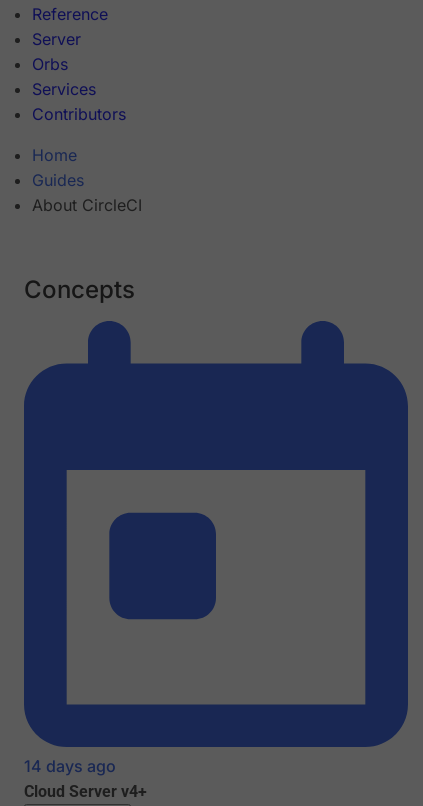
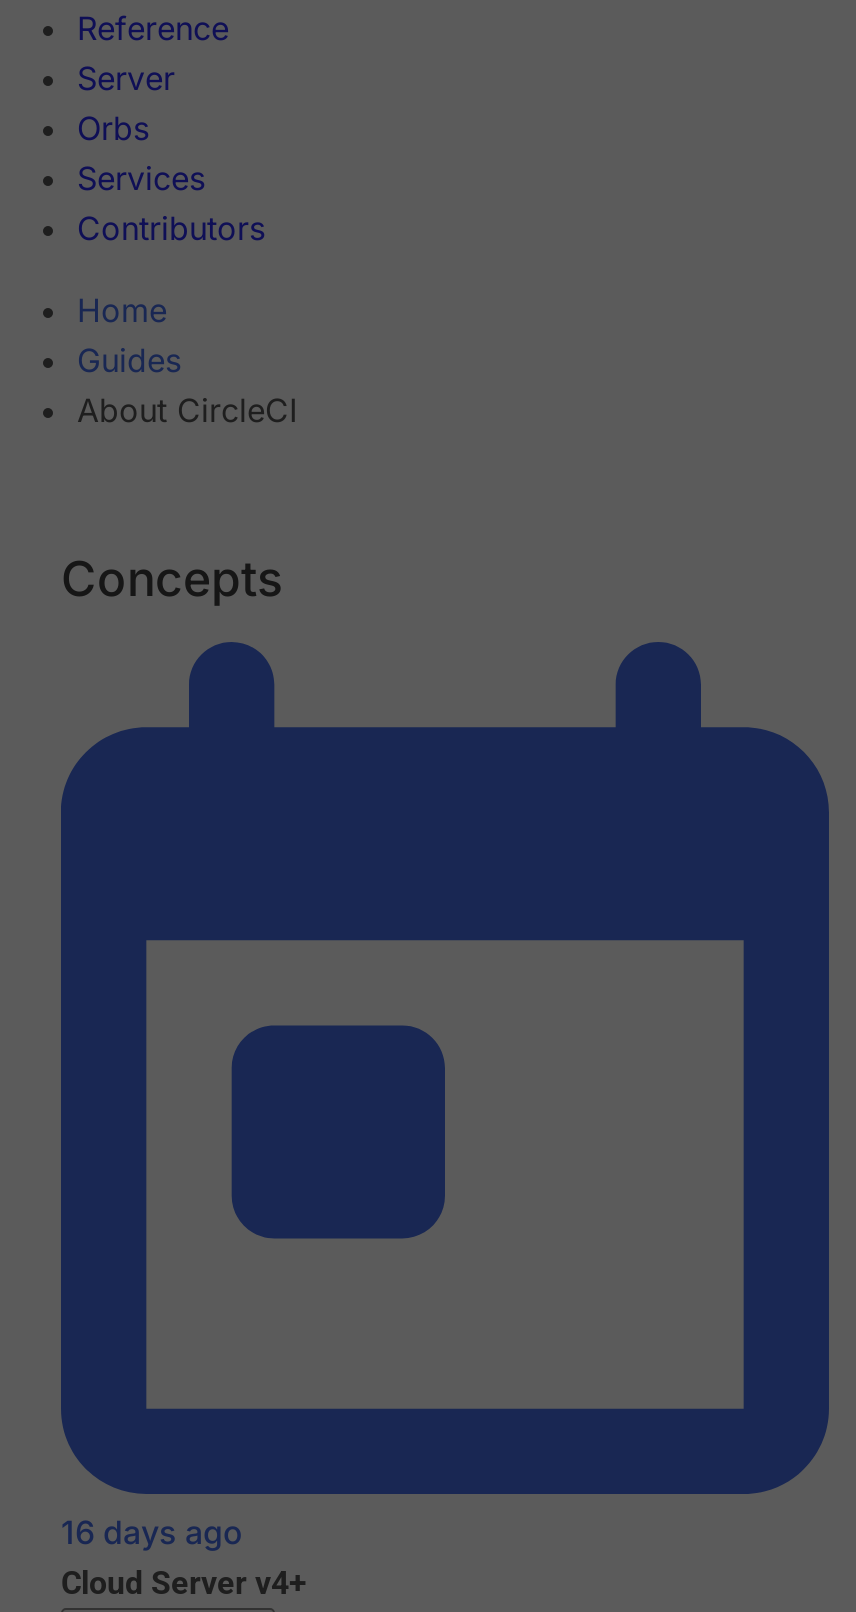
- 14 days ago
+ 16 days ago
